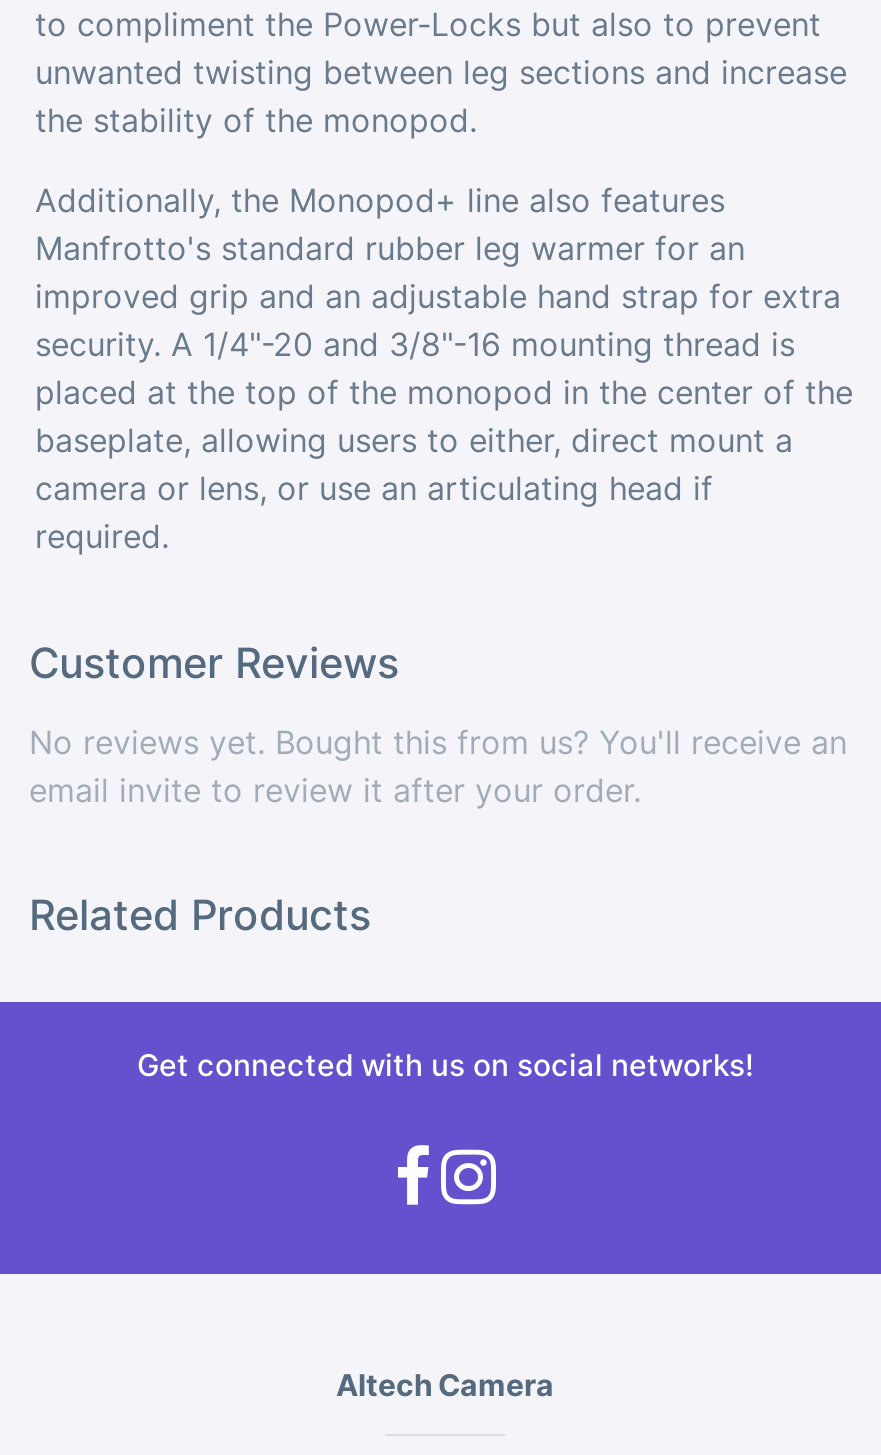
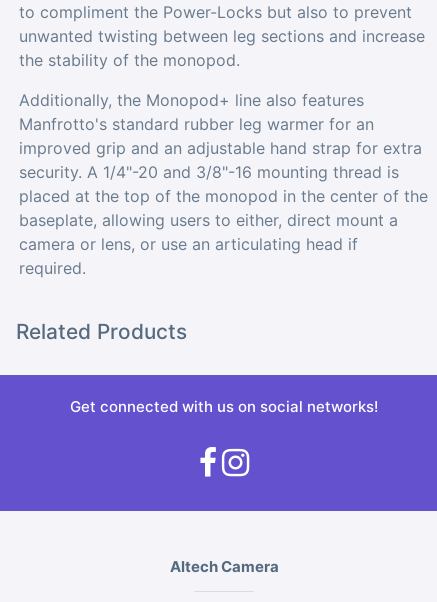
- Customer Reviews
- No reviews yet. Bought this from us? You'll receive an
- email invite to review it after your order.
